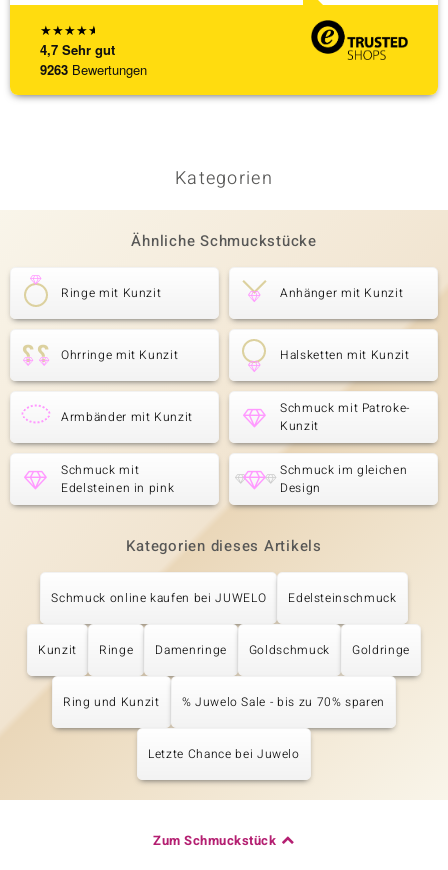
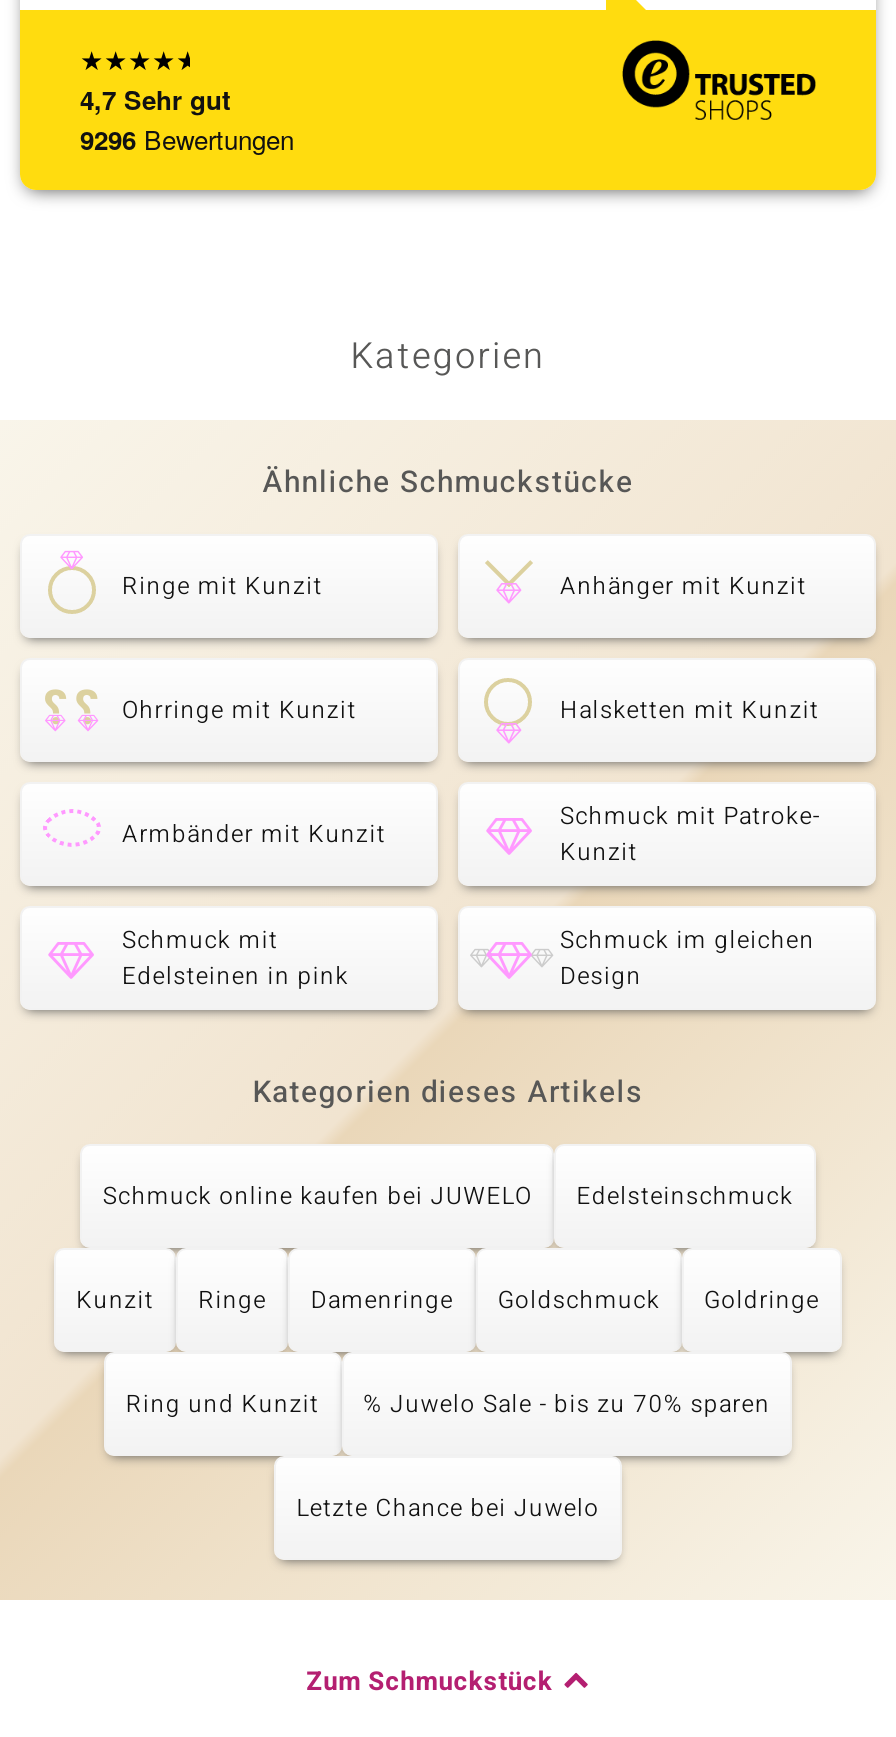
- 9263 Bewertungen
+ 9296 Bewertungen
